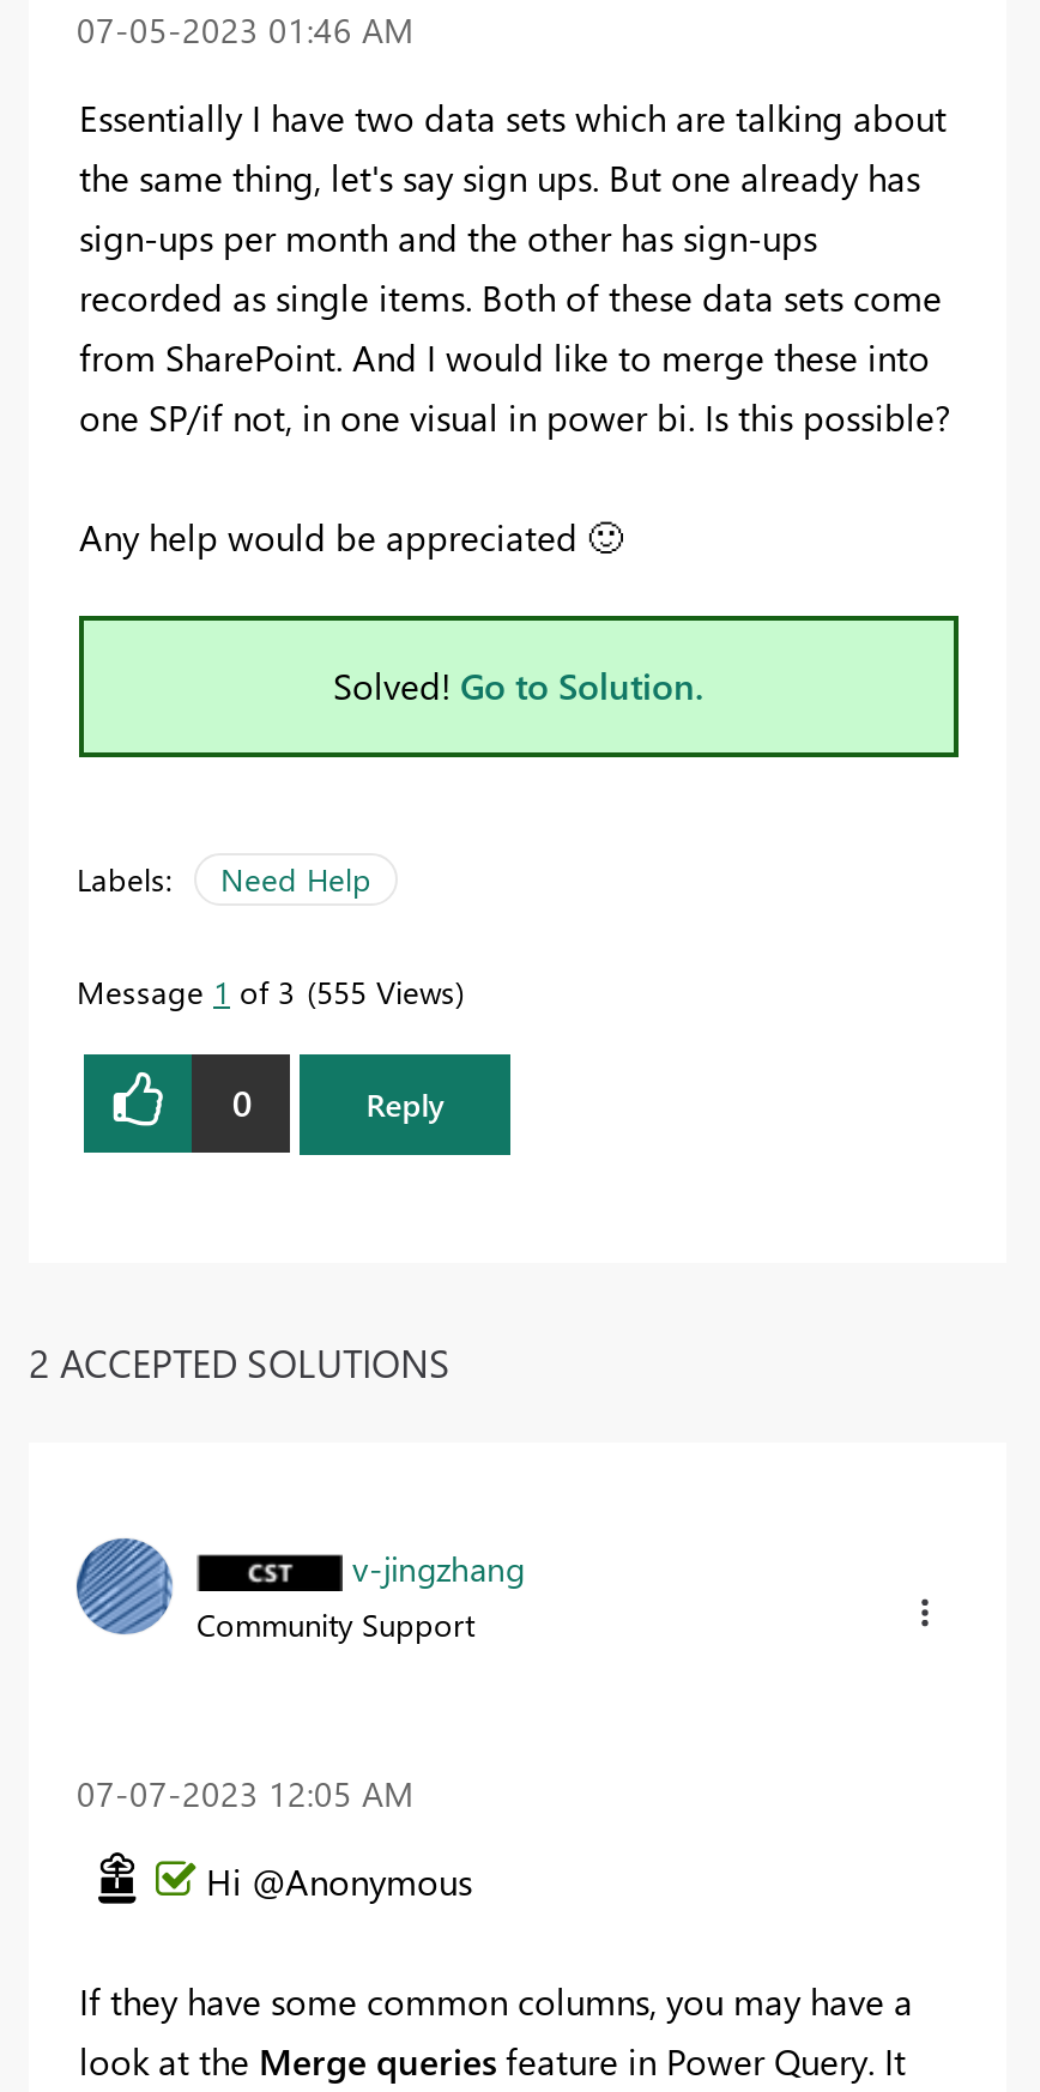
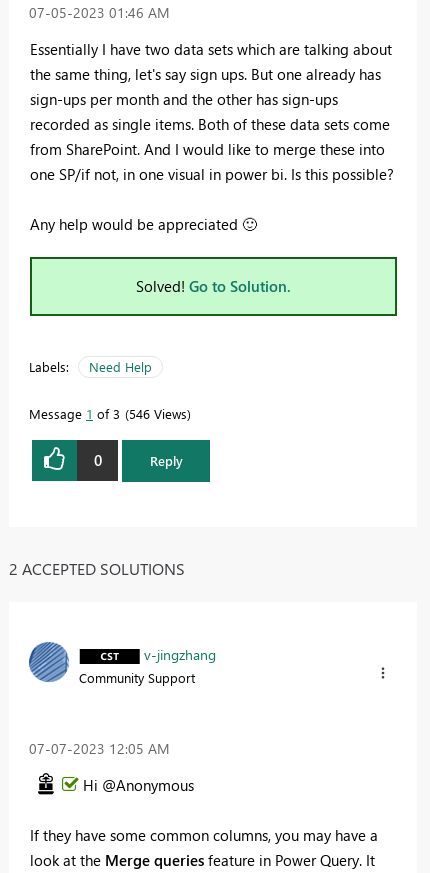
- Message 1 of 3 555 Views
+ Message 1 of 3 546 Views
